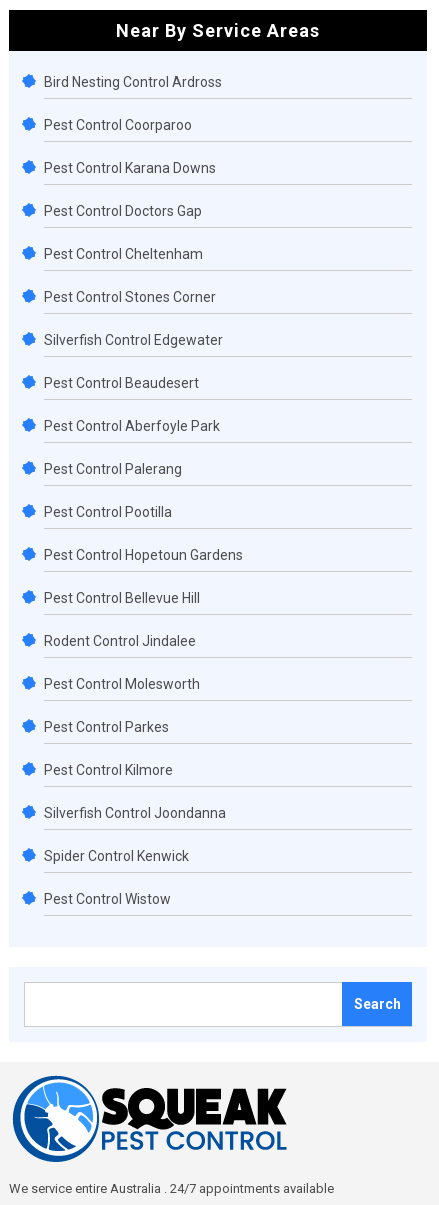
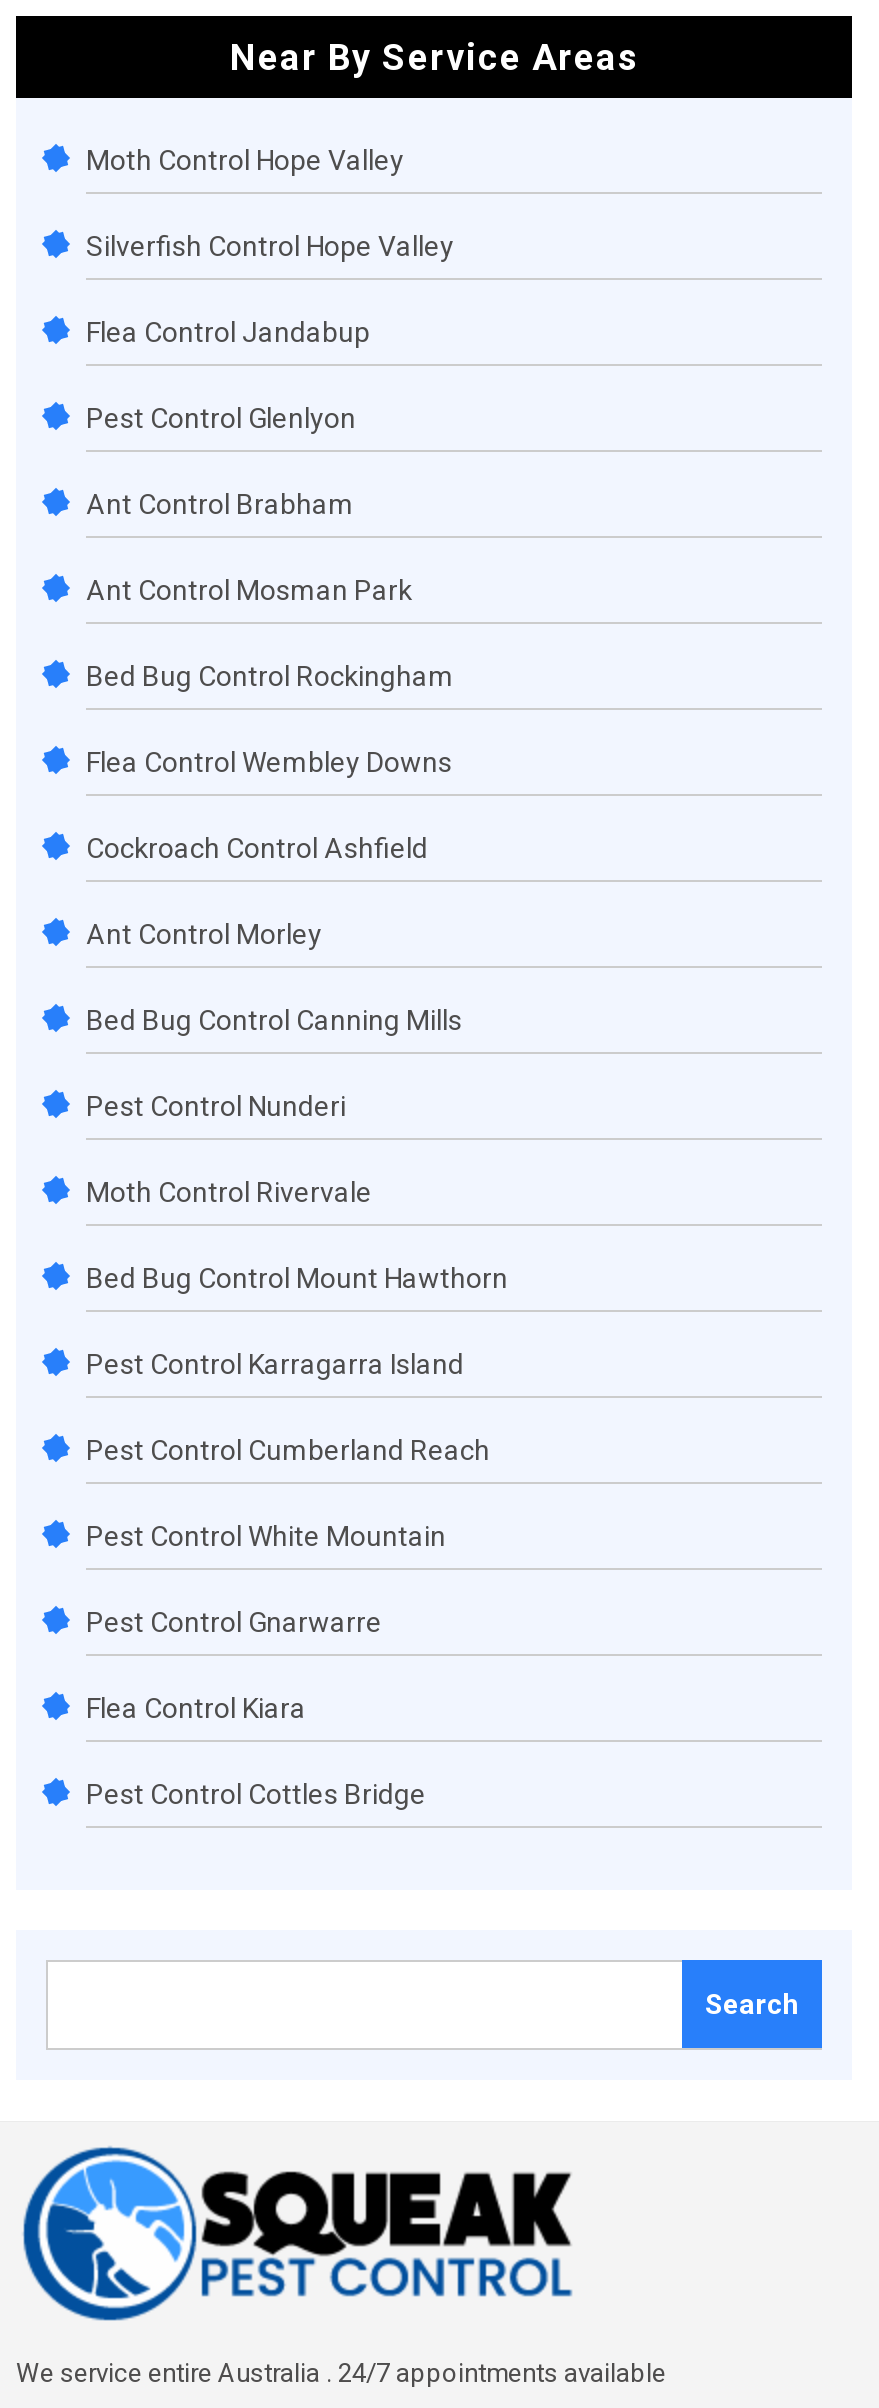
- Bird Nesting Control Ardross
+ Moth Control Hope Valley

- Pest Control Coorparoo
+ Silverfish Control Hope Valley

- Pest Control Karana Downs
+ Flea Control Jandabup

- Pest Control Doctors Gap
+ Pest Control Glenlyon

- Pest Control Cheltenham
+ Ant Control Brabham

- Pest Control Stones Corner
+ Ant Control Mosman Park

- Silverfish Control Edgewater
+ Bed Bug Control Rockingham

- Pest Control Beaudesert
+ Flea Control Wembley Downs

- Pest Control Aberfoyle Park
+ Cockroach Control Ashfield

- Pest Control Palerang
+ Ant Control Morley

- Pest Control Pootilla
+ Bed Bug Control Canning Mills

- Pest Control Hopetoun Gardens
+ Pest Control Nunderi

- Pest Control Bellevue Hill
+ Moth Control Rivervale

- Rodent Control Jindalee
+ Bed Bug Control Mount Hawthorn

- Pest Control Molesworth
+ Pest Control Karragarra Island

- Pest Control Parkes
+ Pest Control Cumberland Reach

- Pest Control Kilmore
+ Pest Control White Mountain

- Silverfish Control Joondanna
+ Pest Control Gnarwarre

- Spider Control Kenwick
+ Flea Control Kiara

- Pest Control Wistow
+ Pest Control Cottles Bridge
